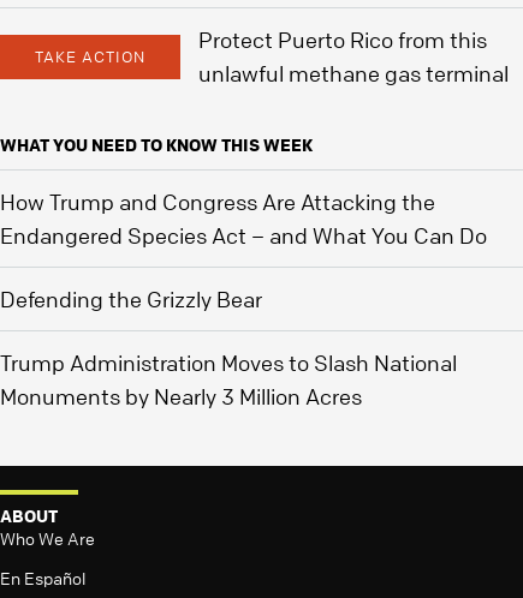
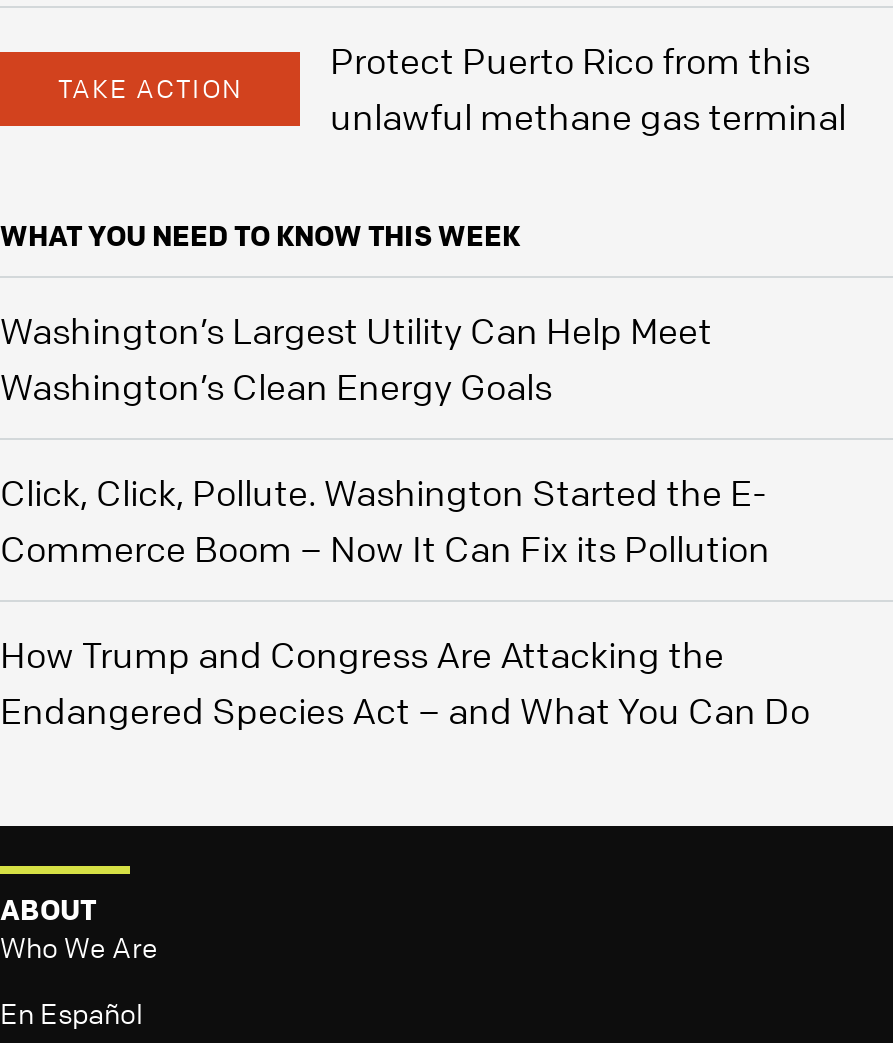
+ Washington’s Largest Utility Can Help Meet
+ Washington’s Clean Energy Goals
+ Click, Click, Pollute. Washington Started the E-
+ Commerce Boom – Now It Can Fix its Pollution

moved down: How Trump and Congress Are Attacking the | Endangered Species Act – and What You Can Do

- Defending the Grizzly Bear
- Trump Administration Moves to Slash National
- Monuments by Nearly 3 Million Acres
